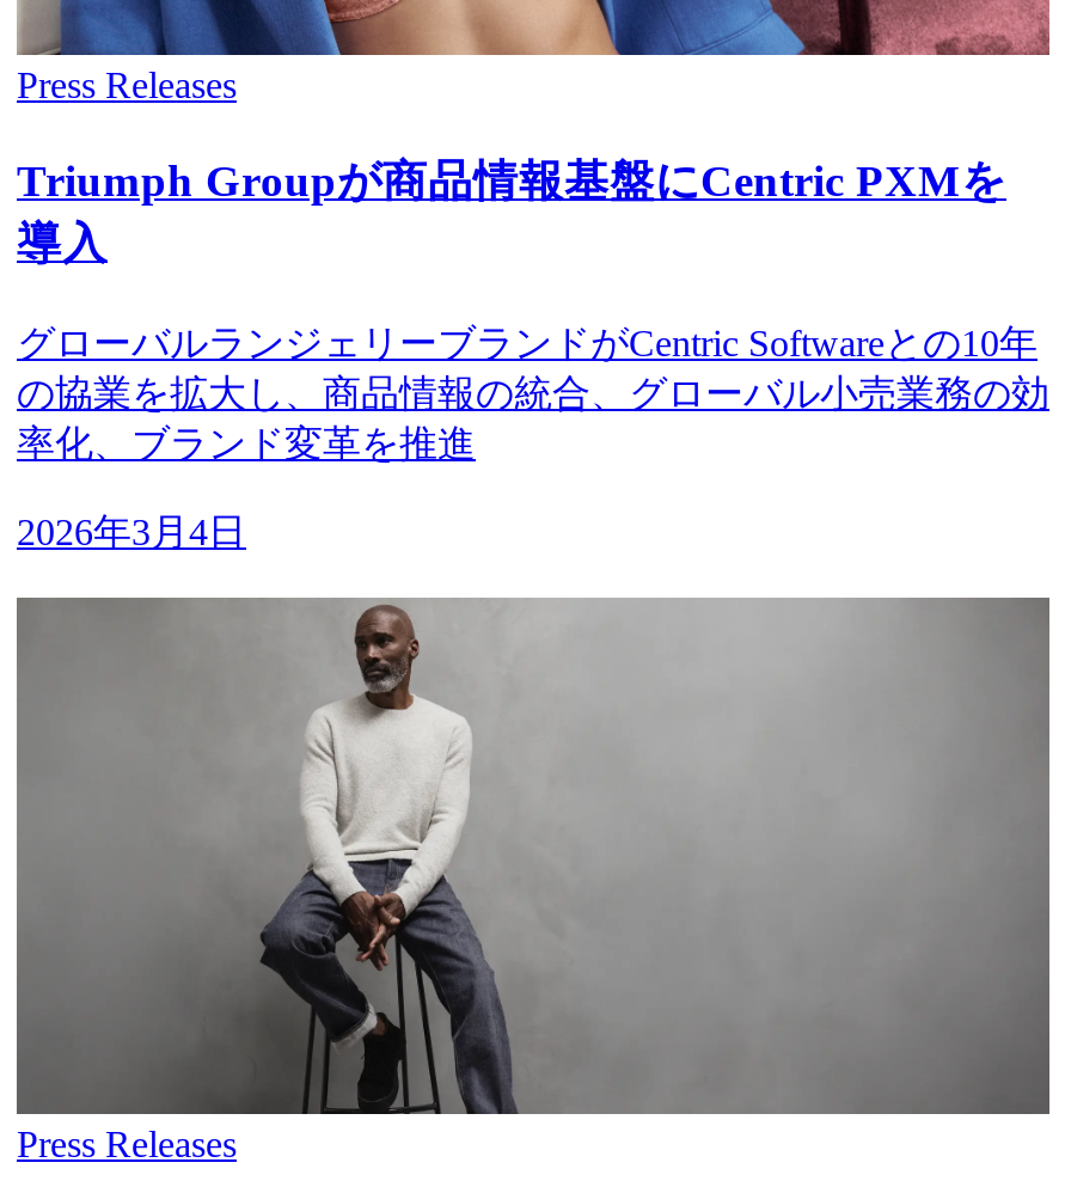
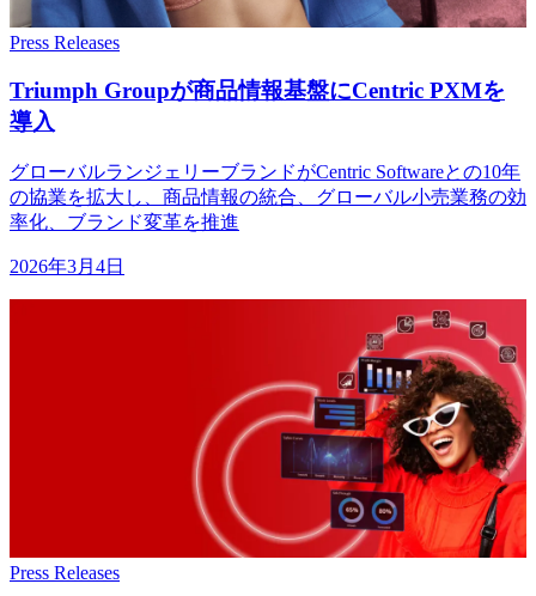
- [image]
+ [image]
